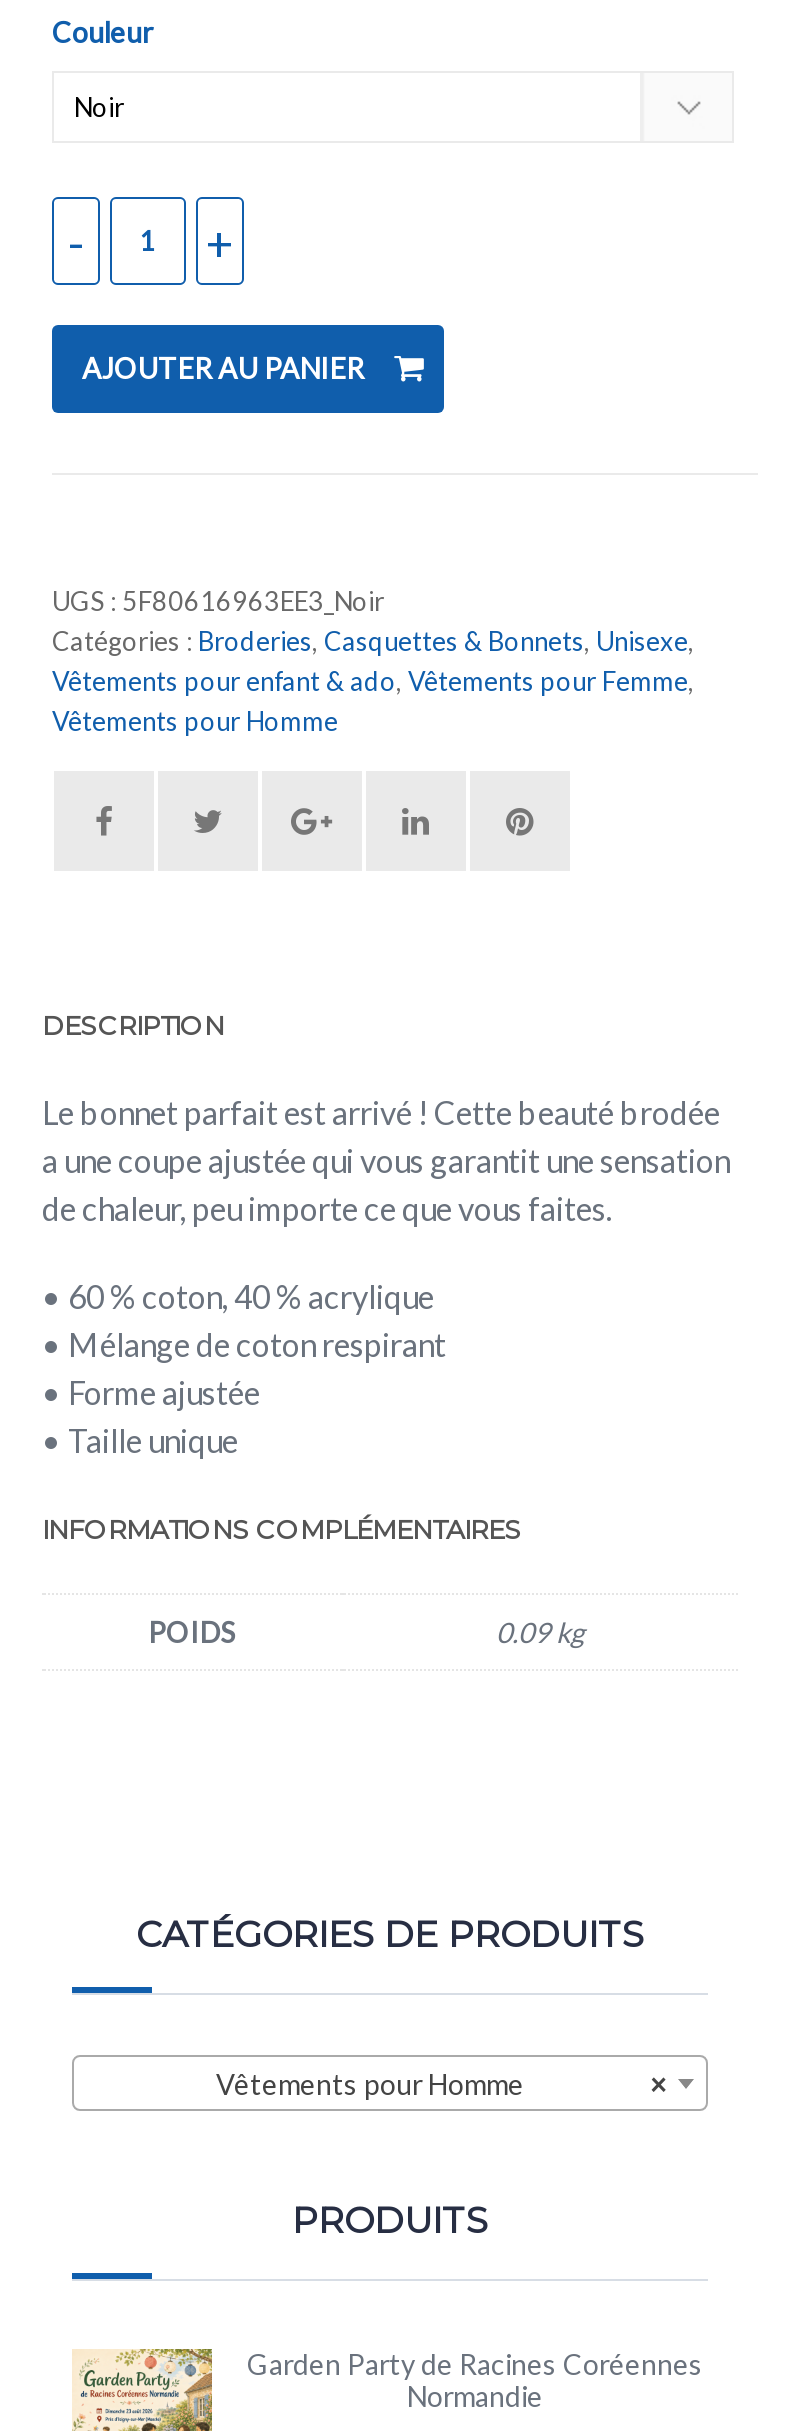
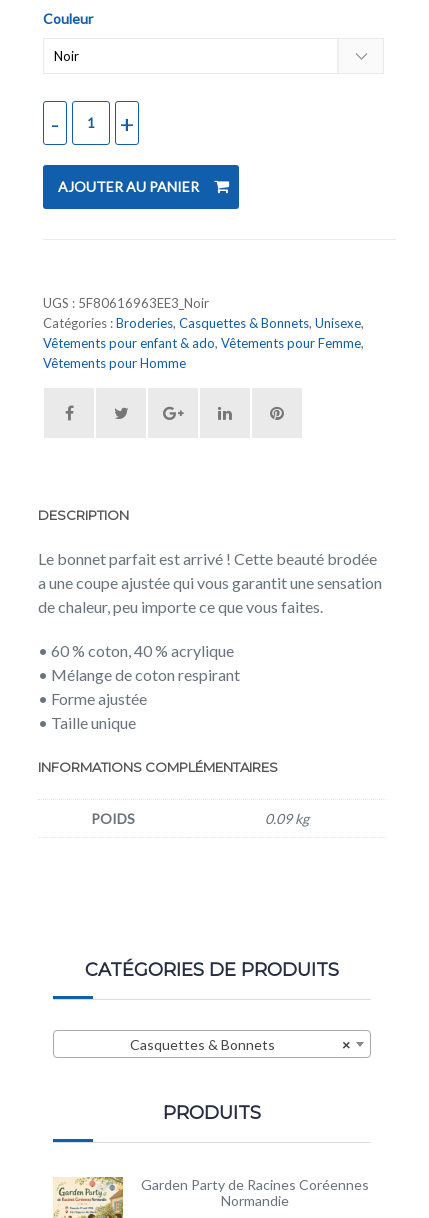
- Vêtements pour Homme
+ Casquettes & Bonnets
